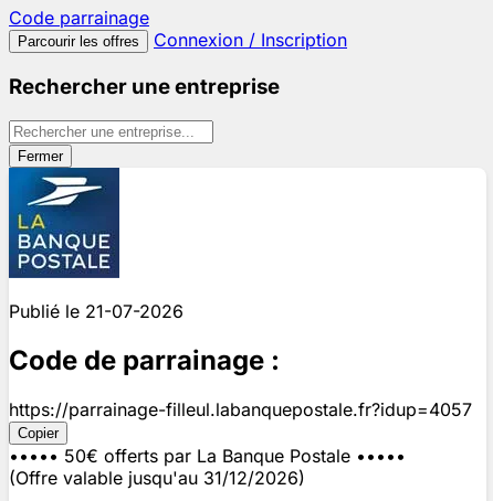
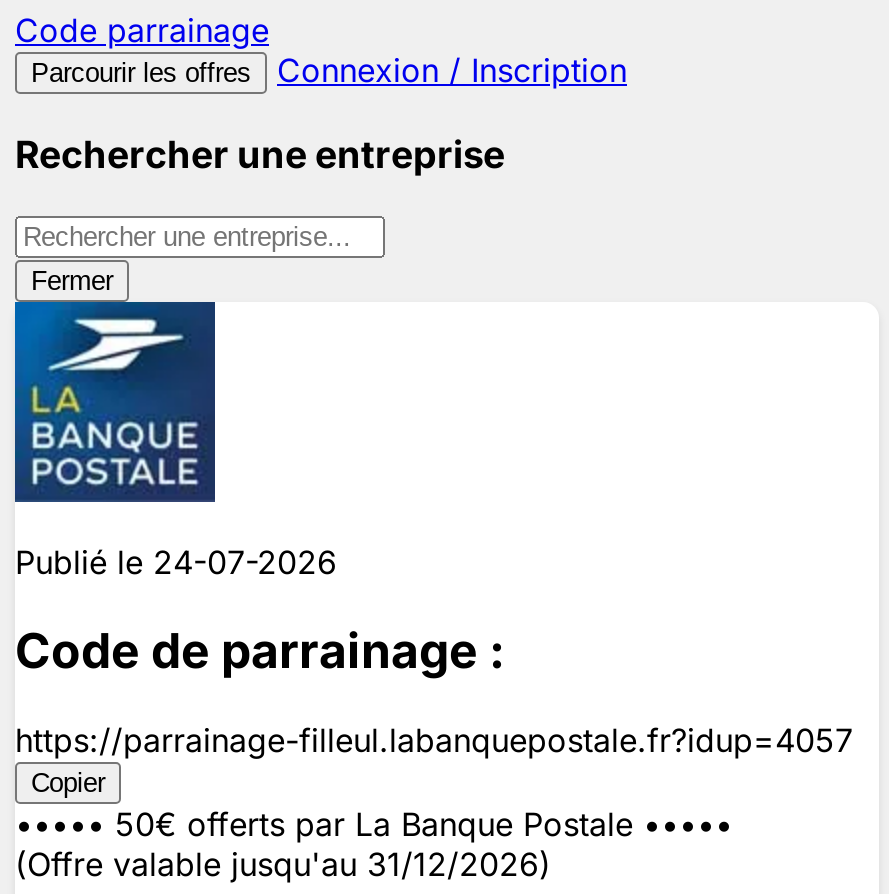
- Publié le 21-07-2026
+ Publié le 24-07-2026
